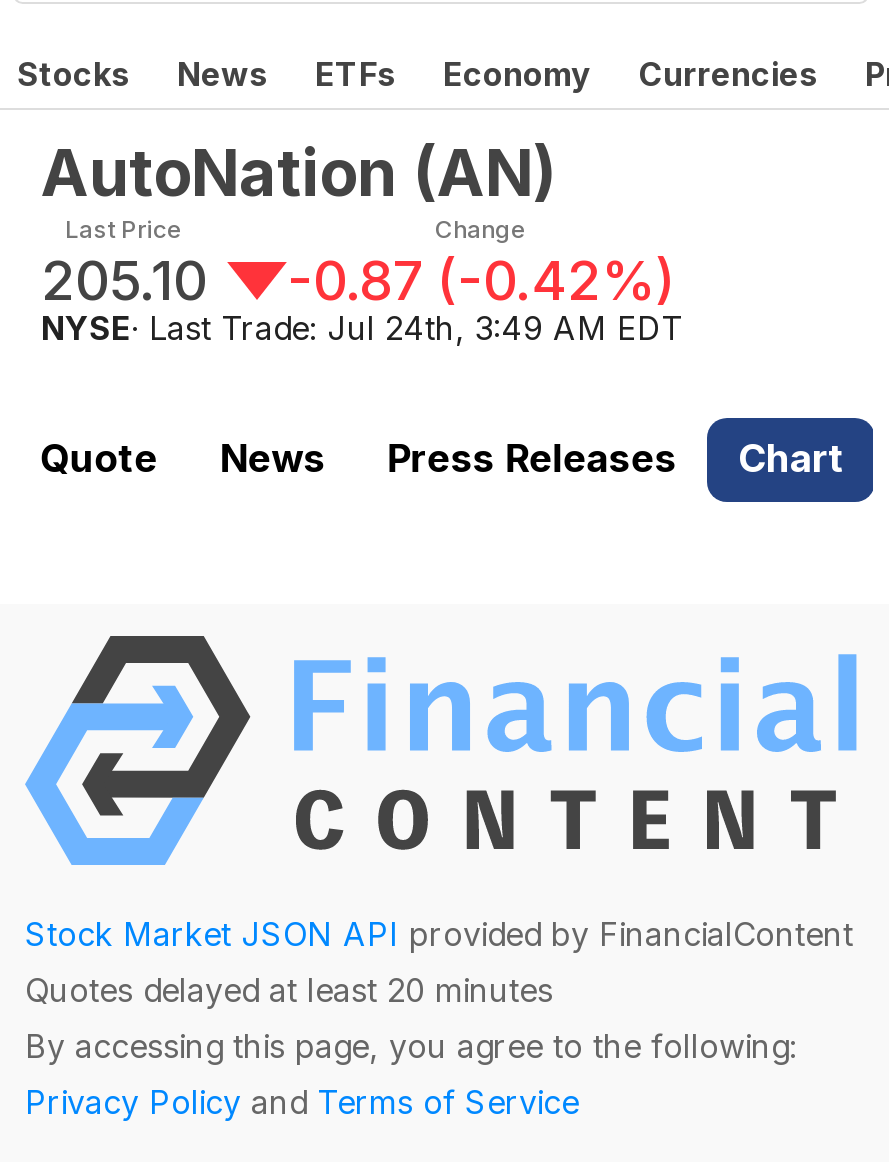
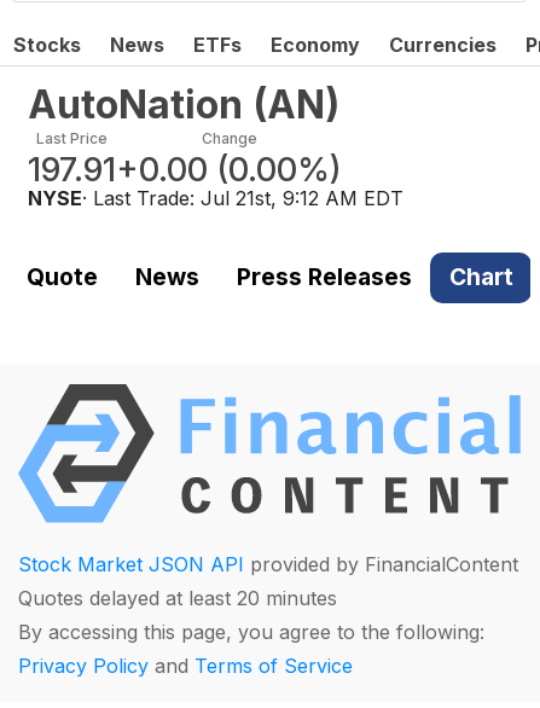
- 205.10
+ 197.91

- -0.87 (-0.42%)
+ +0.00 (0.00%)

- NYSE · Last Trade: Jul 24th, 3:49 AM EDT
+ NYSE · Last Trade: Jul 21st, 9:12 AM EDT
